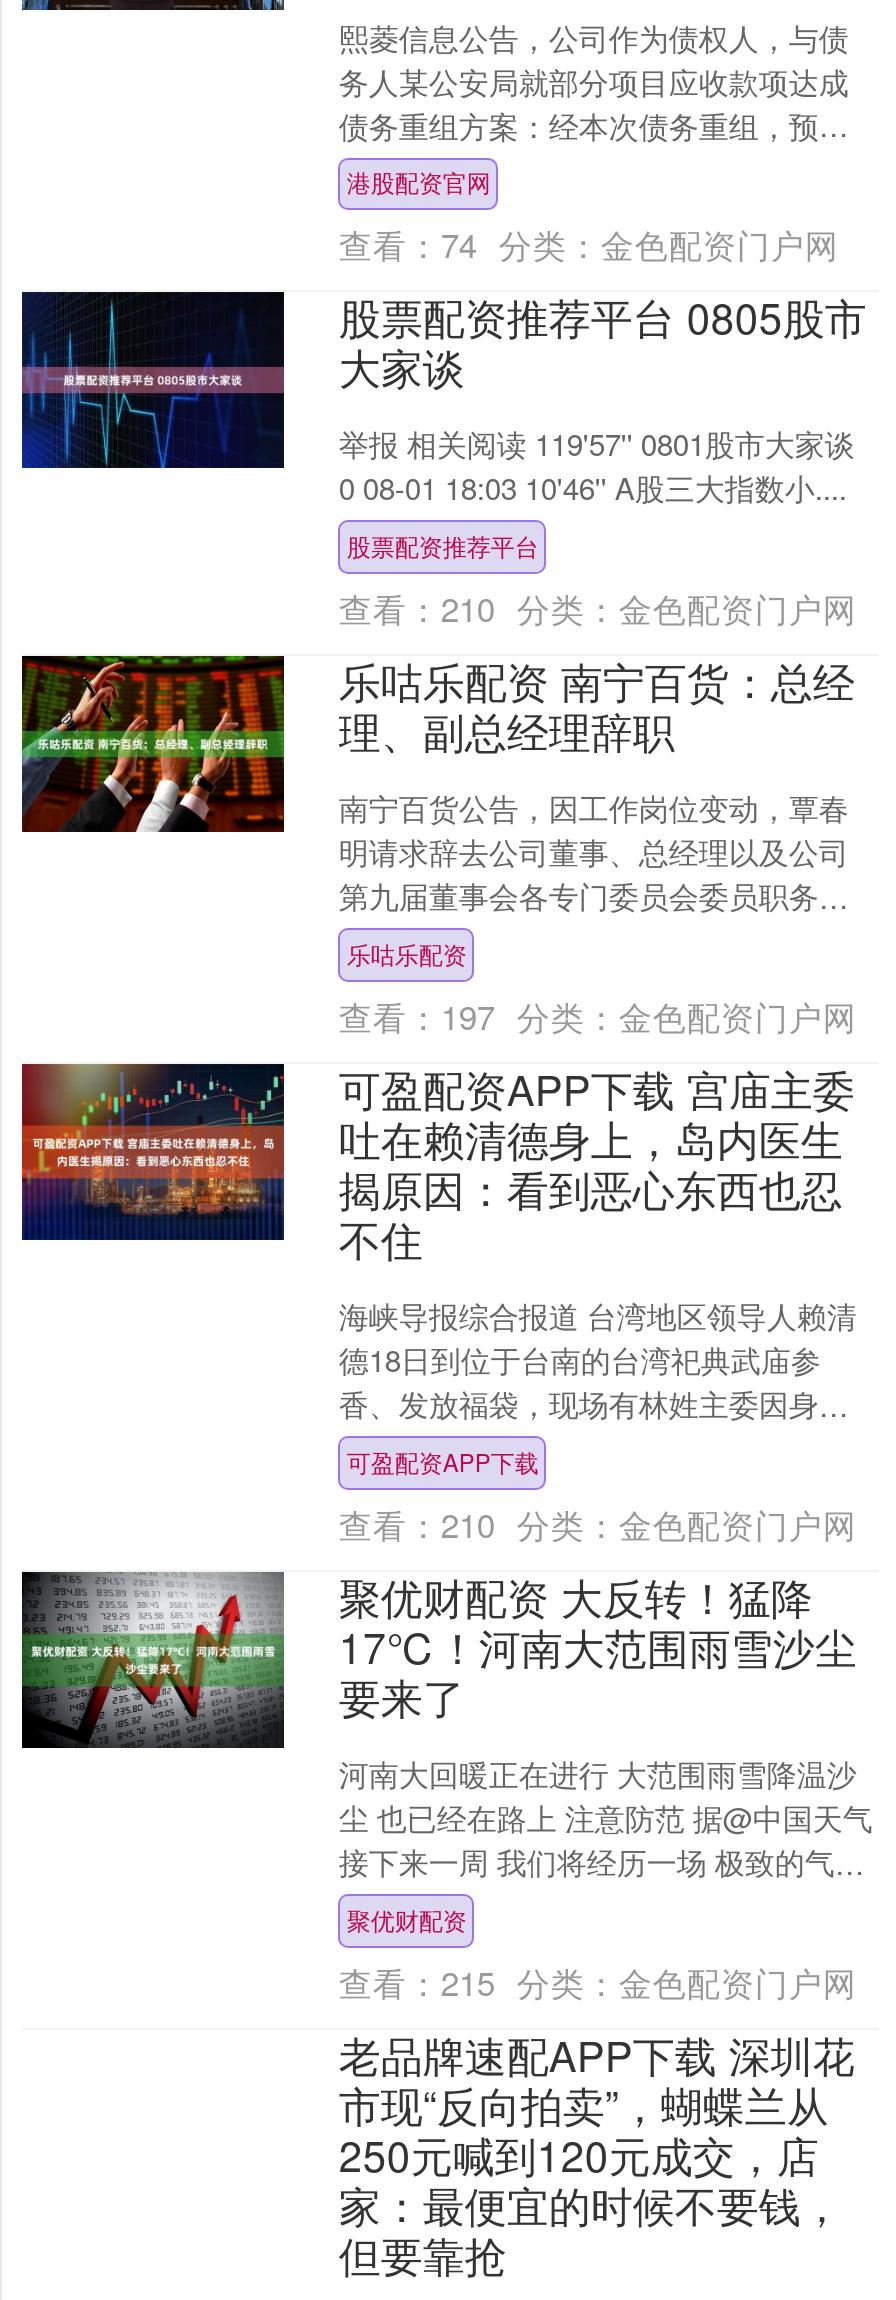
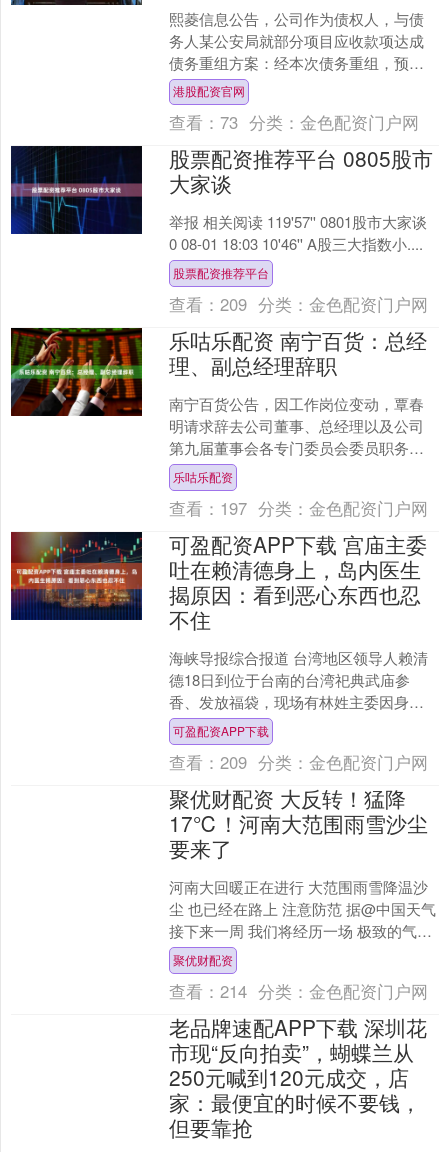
- 查看：74 分类：金色配资门户网
+ 查看：73 分类：金色配资门户网

- 查看：210 分类：金色配资门户网
+ 查看：209 分类：金色配资门户网

- 查看：210 分类：金色配资门户网
+ 查看：209 分类：金色配资门户网

- [image]

- 查看：215 分类：金色配资门户网
+ 查看：214 分类：金色配资门户网
